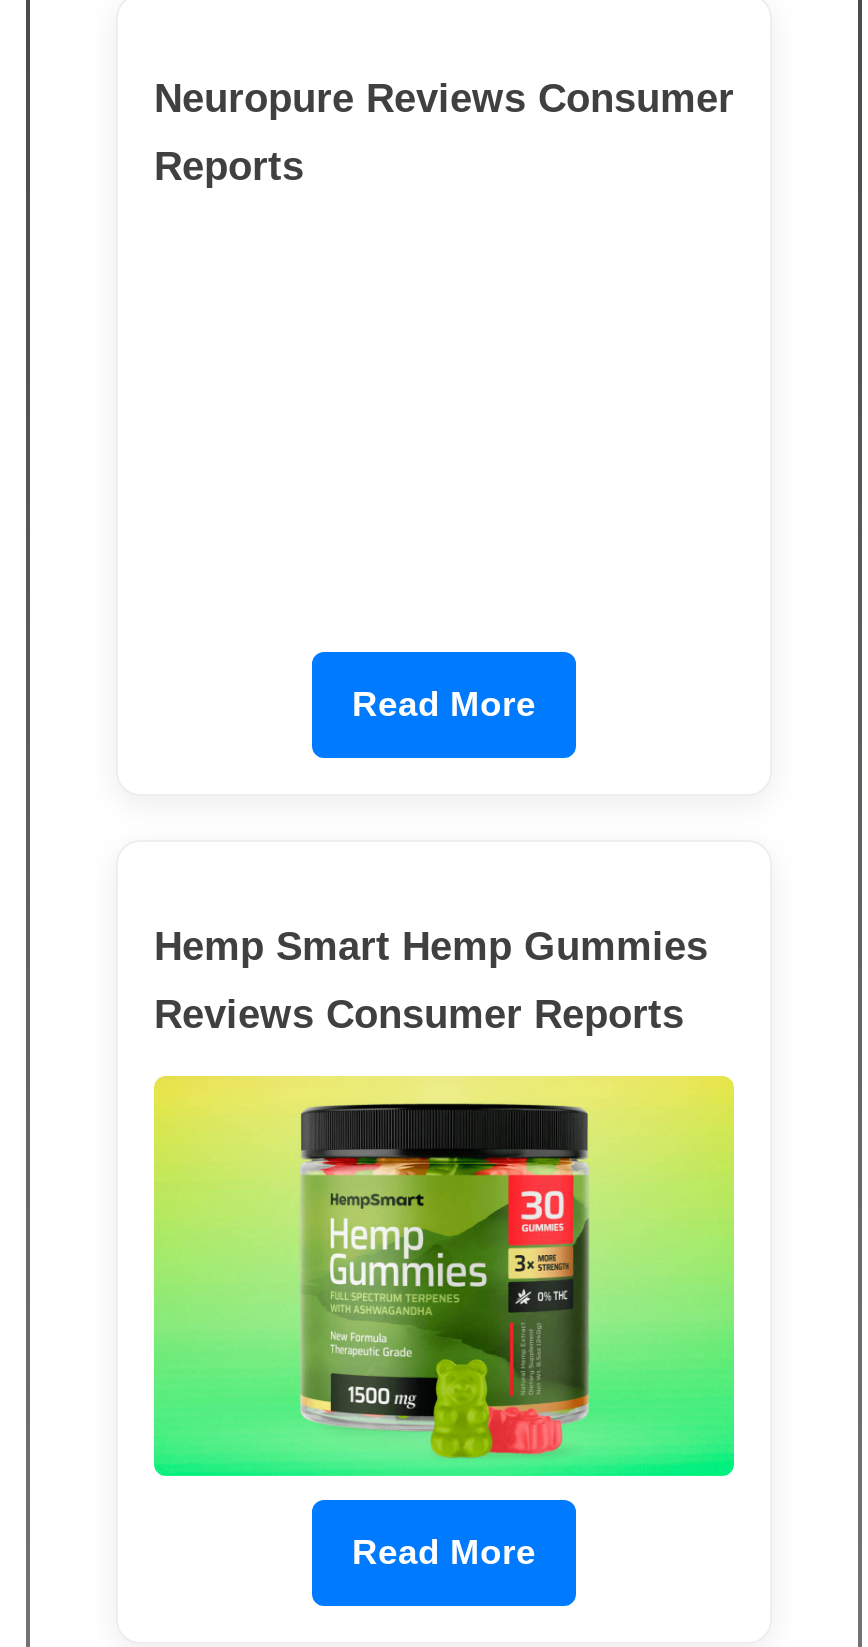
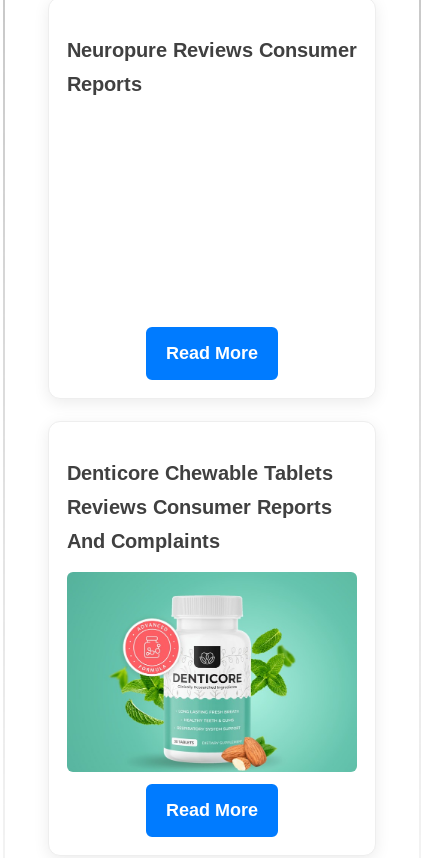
- Hemp Smart Hemp Gummies
+ Denticore Chewable Tablets

+ And Complaints

- [image]
+ [image]
